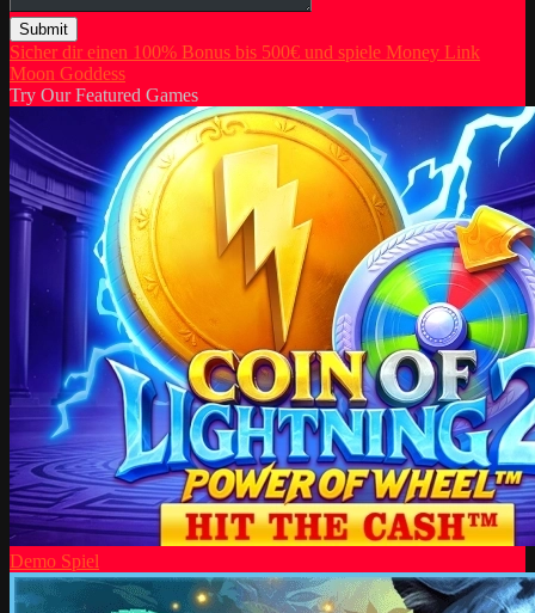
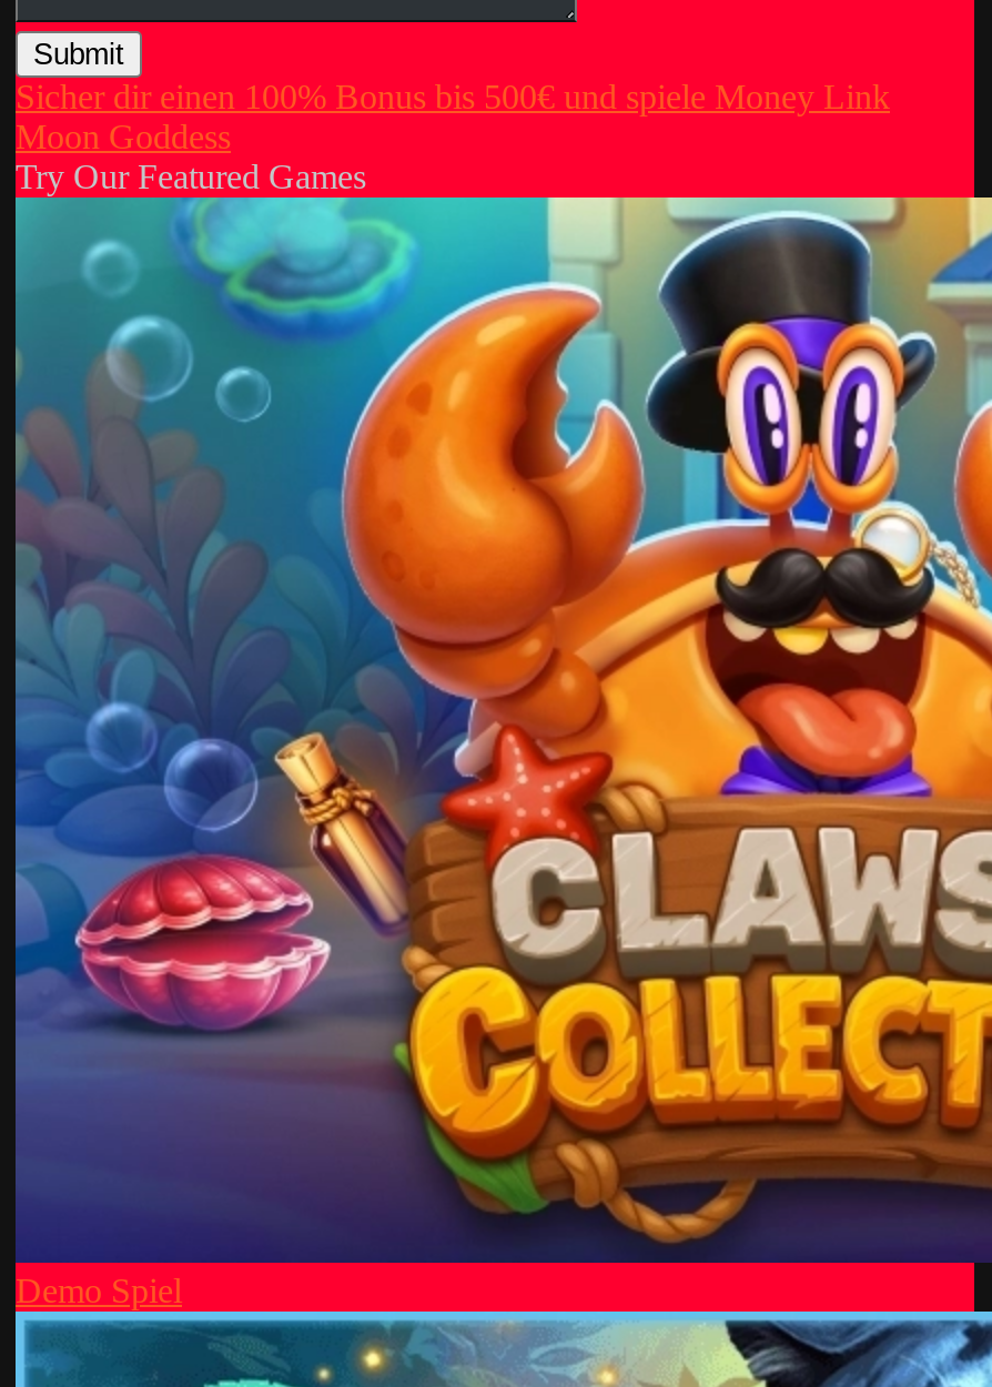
- [image]
+ [image]
